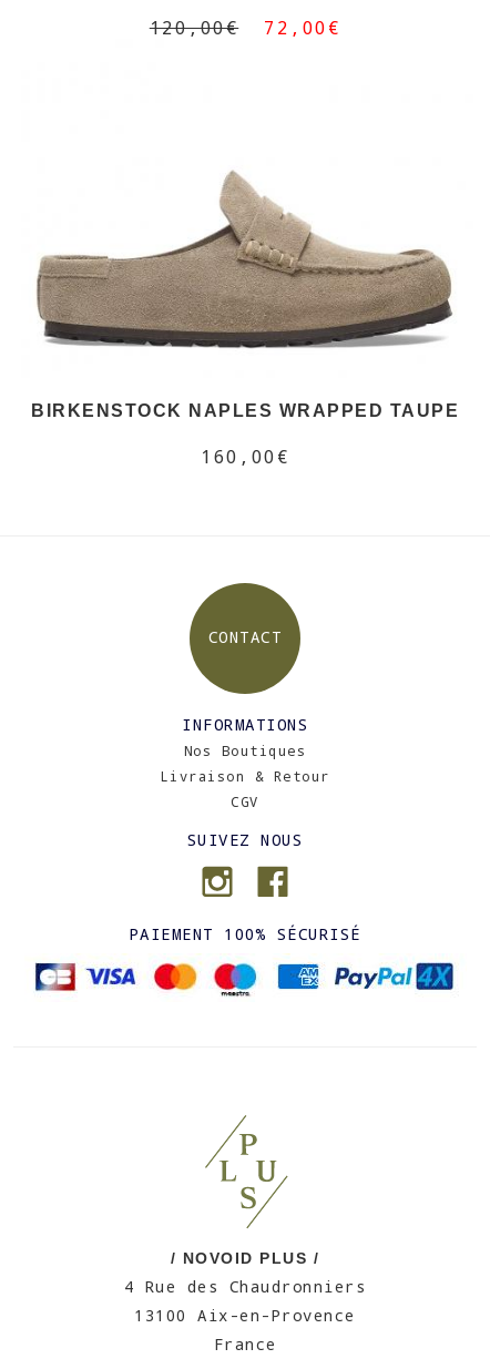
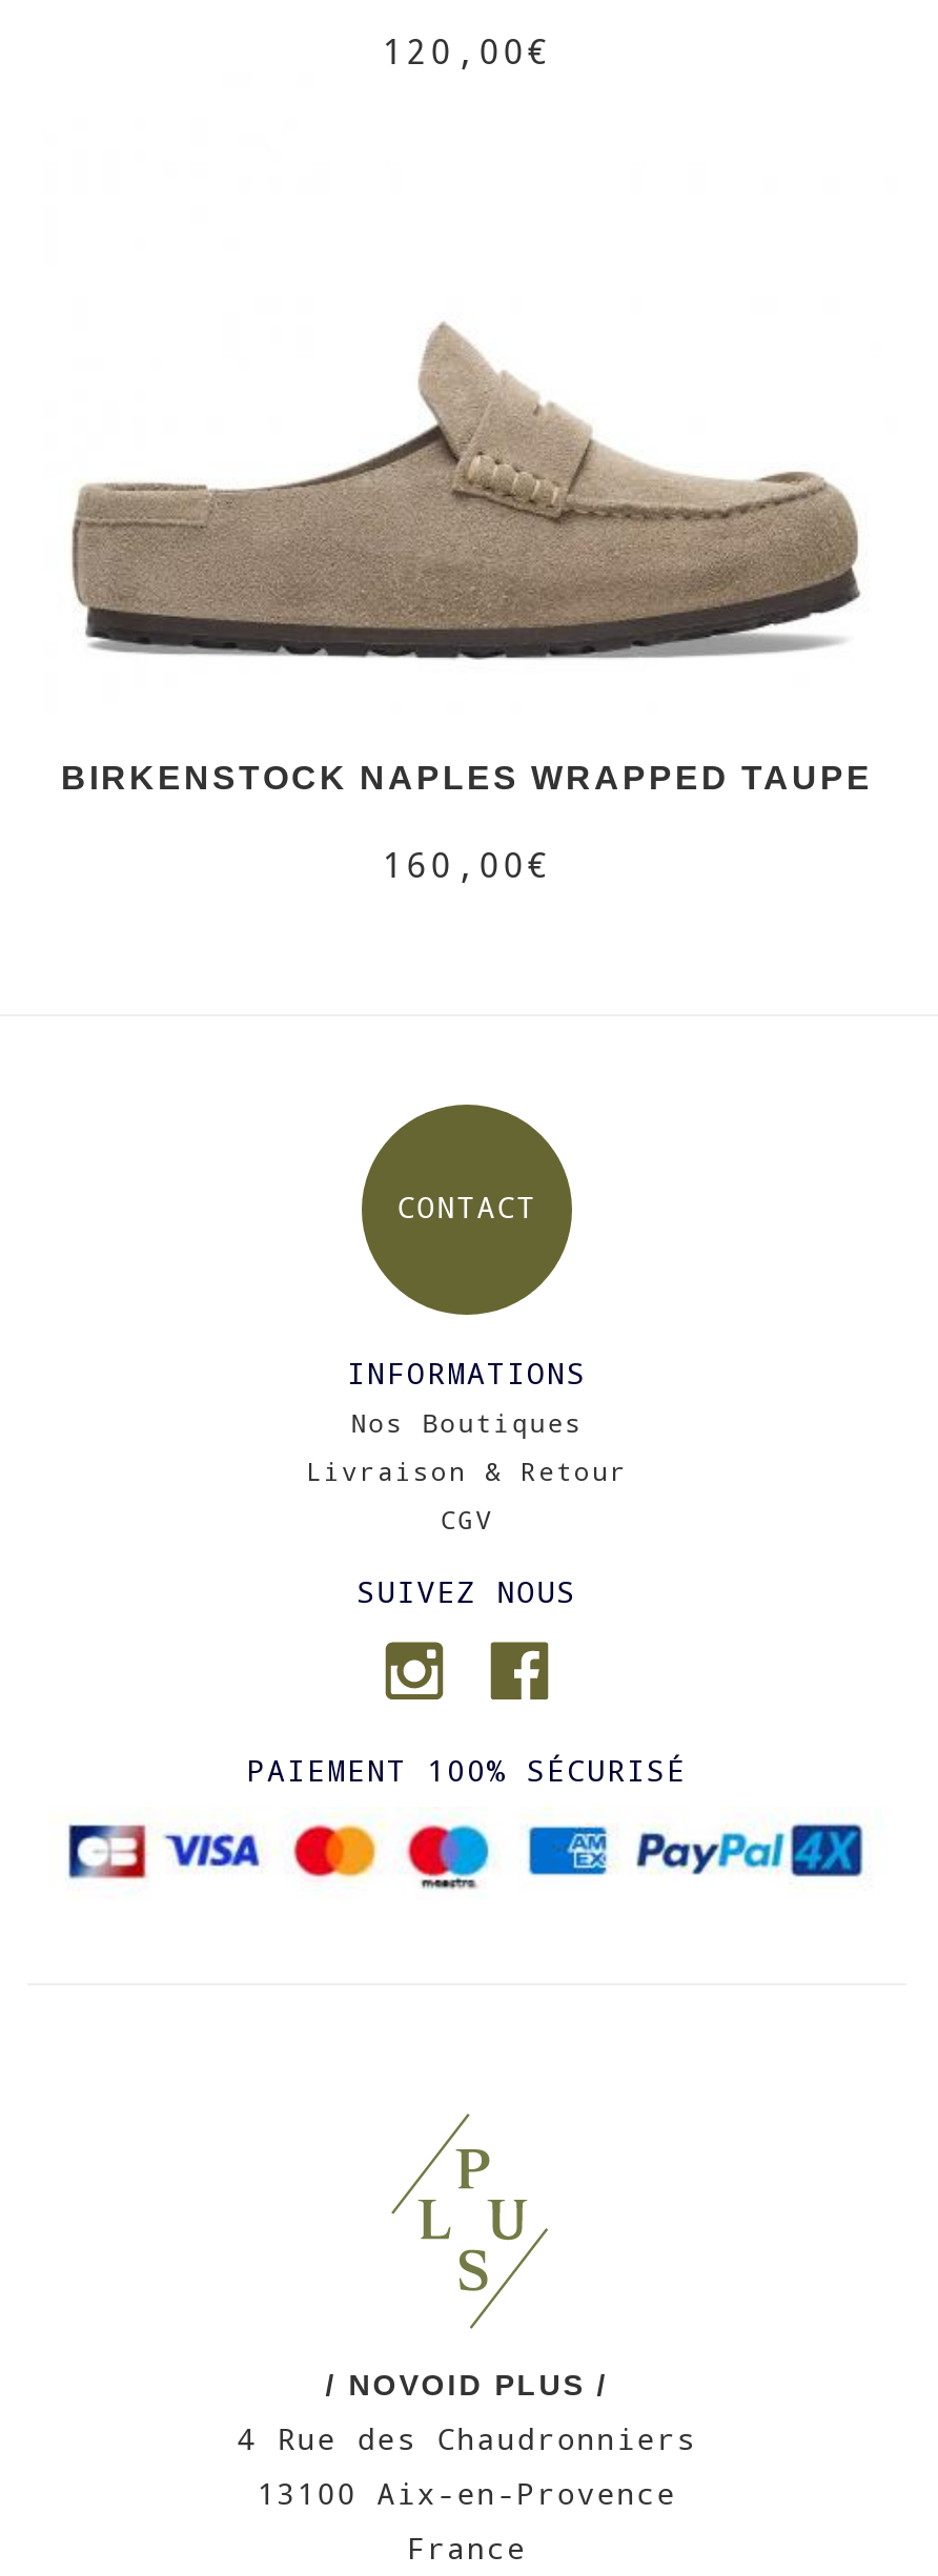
- 72,00€
